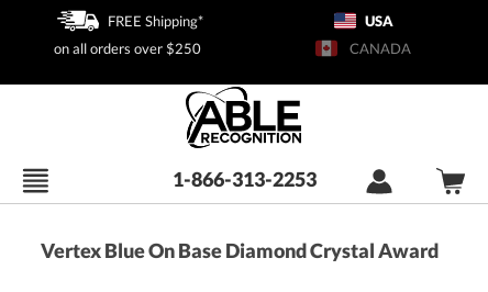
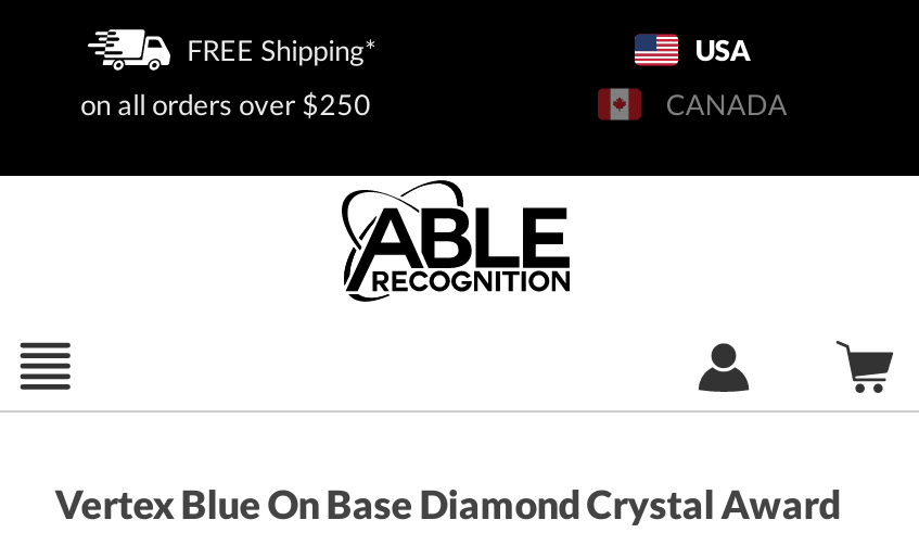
- 1-866-313-2253
